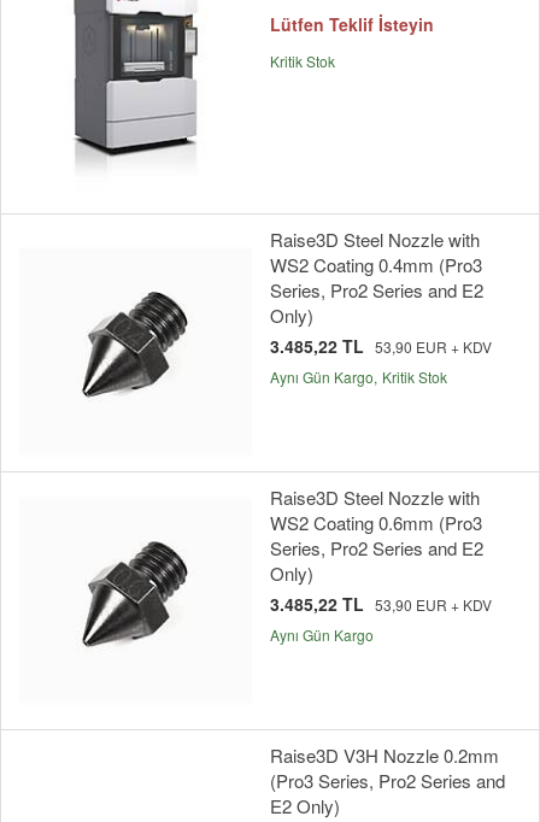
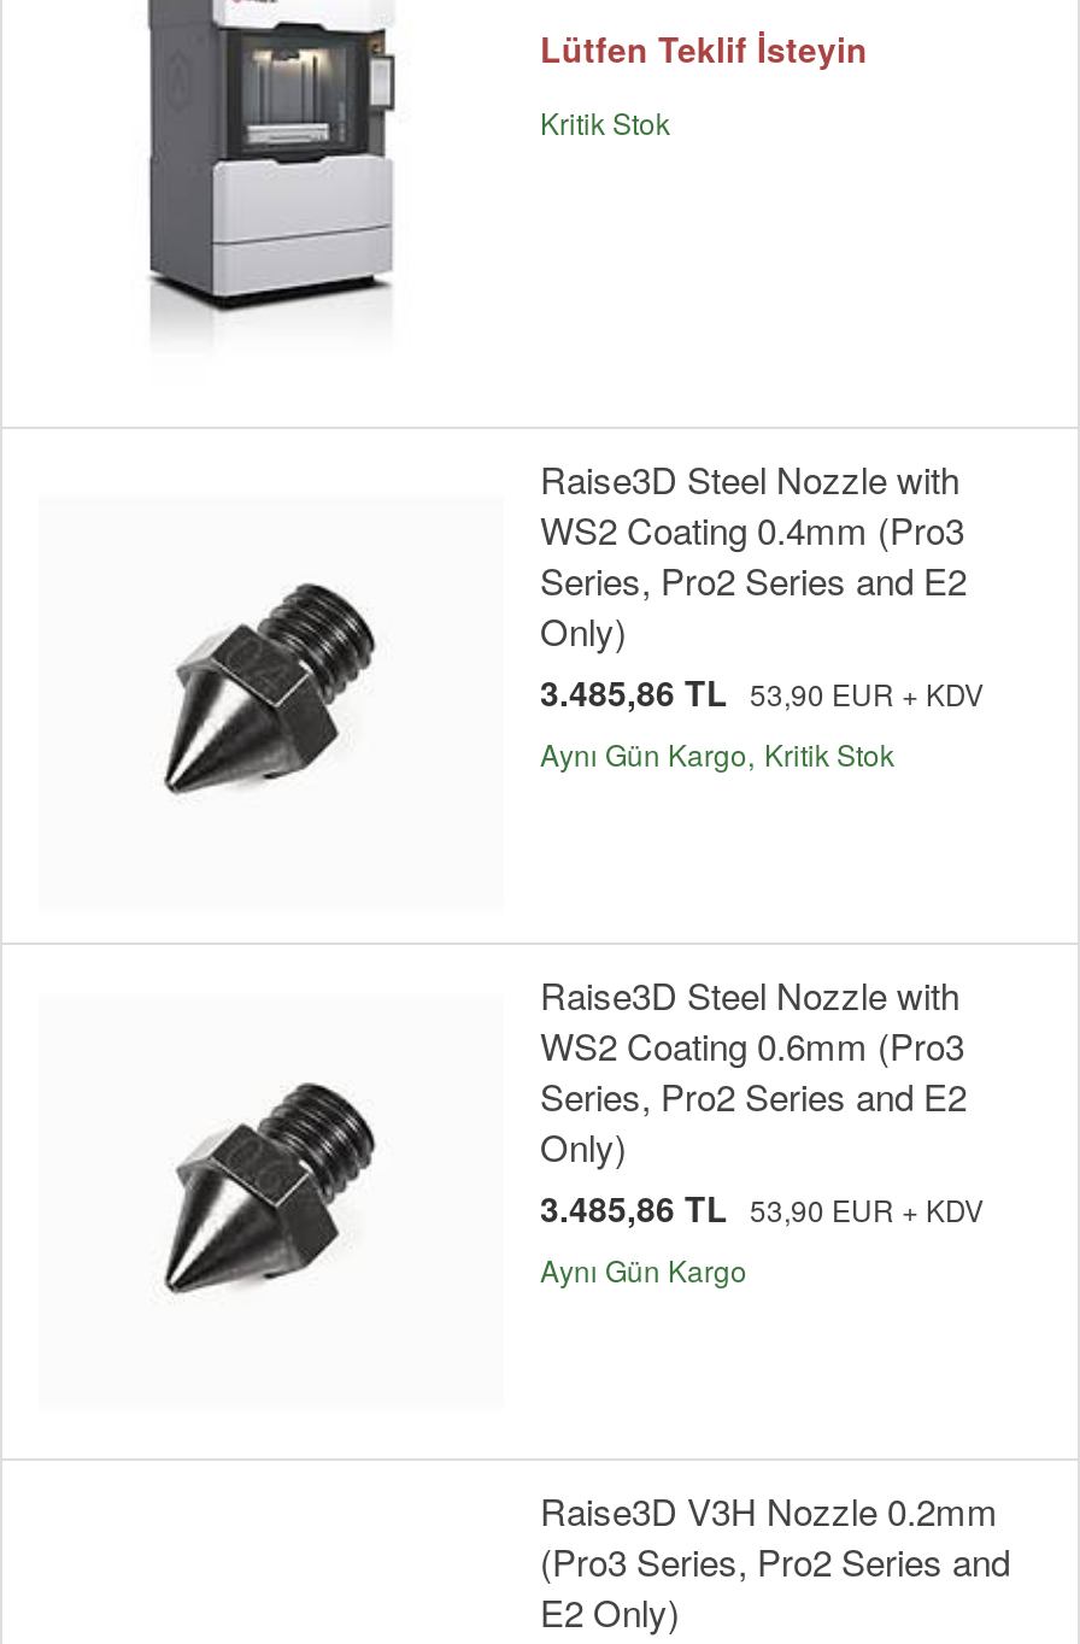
- 3.485,22 TL 53,90 EUR + KDV
+ 3.485,86 TL 53,90 EUR + KDV

- 3.485,22 TL 53,90 EUR + KDV
+ 3.485,86 TL 53,90 EUR + KDV
